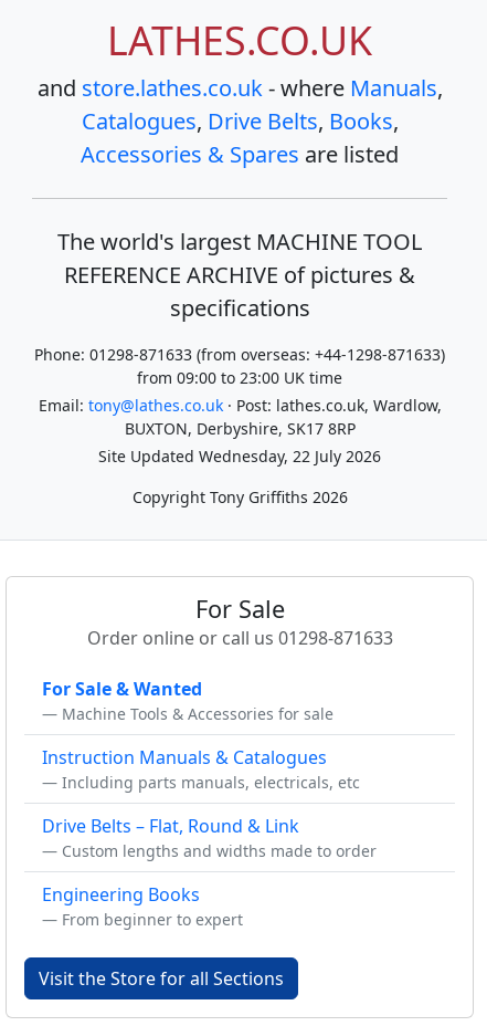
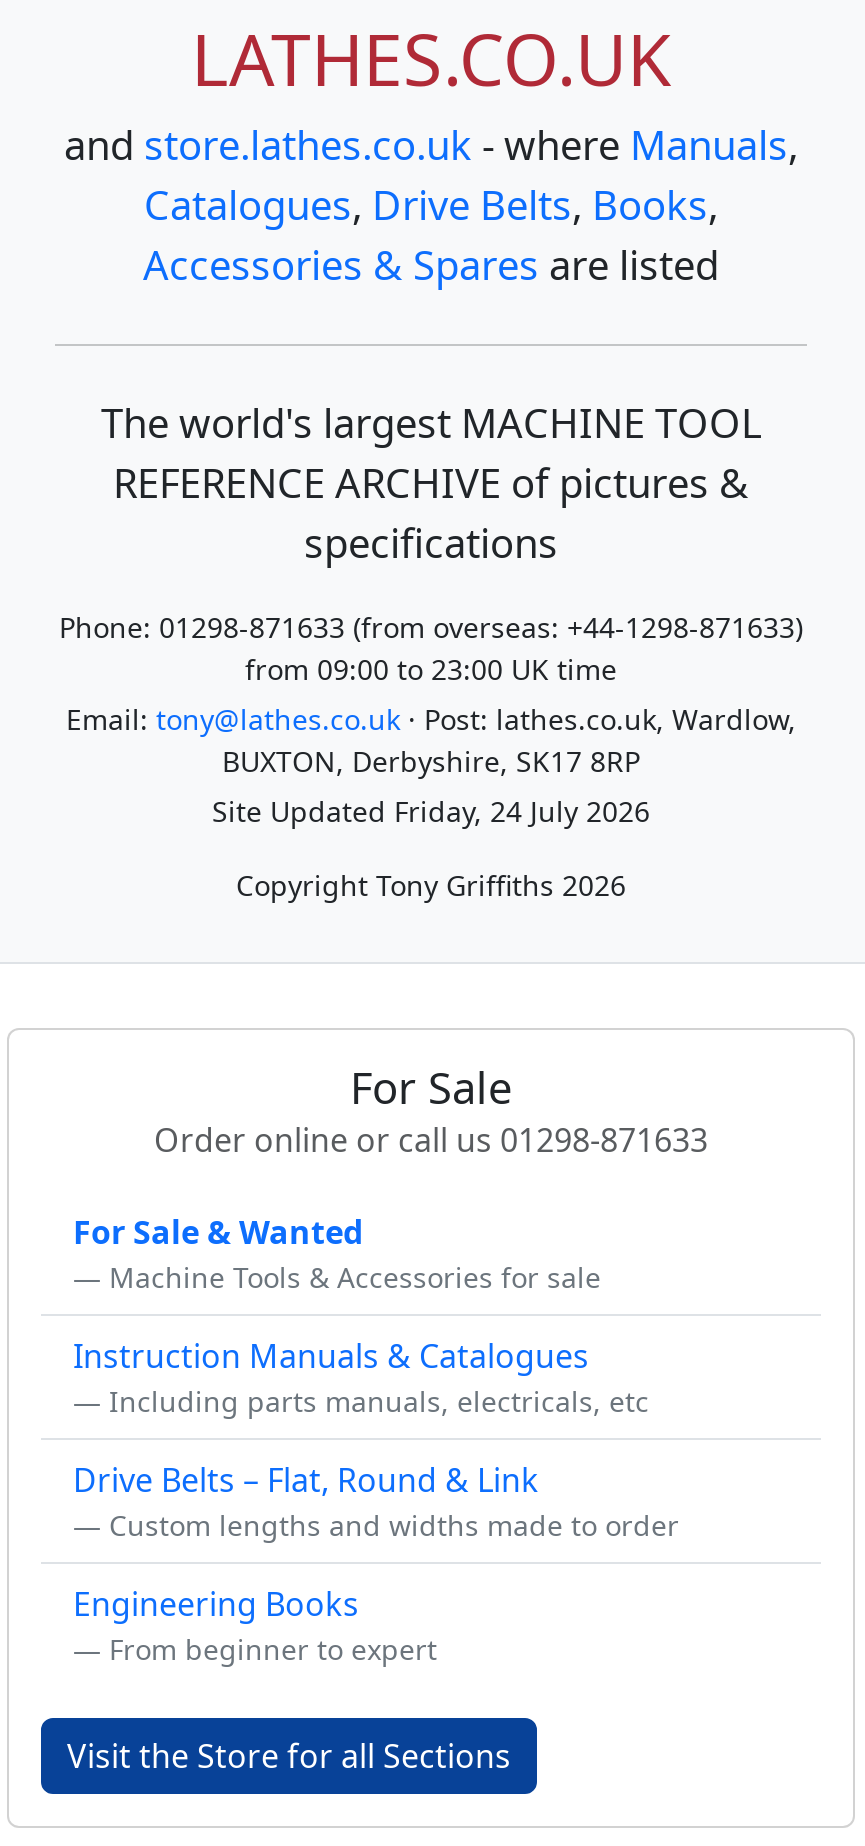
- Site Updated Wednesday, 22 July 2026
+ Site Updated Friday, 24 July 2026
